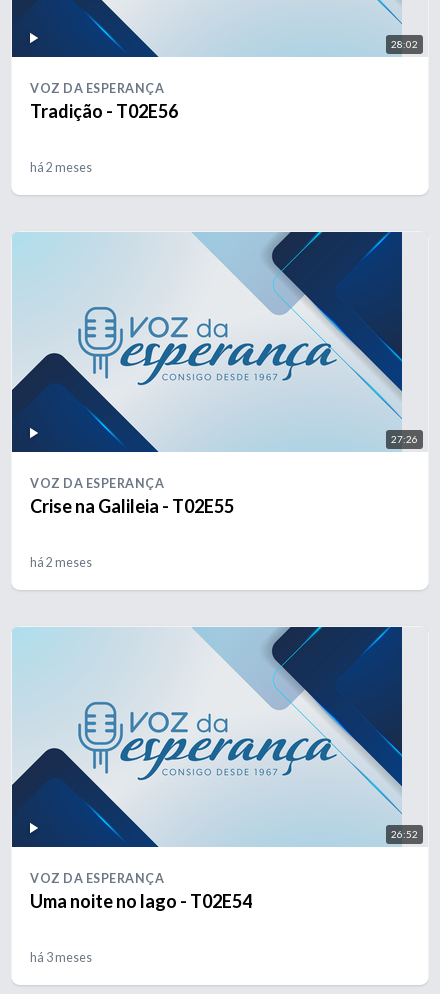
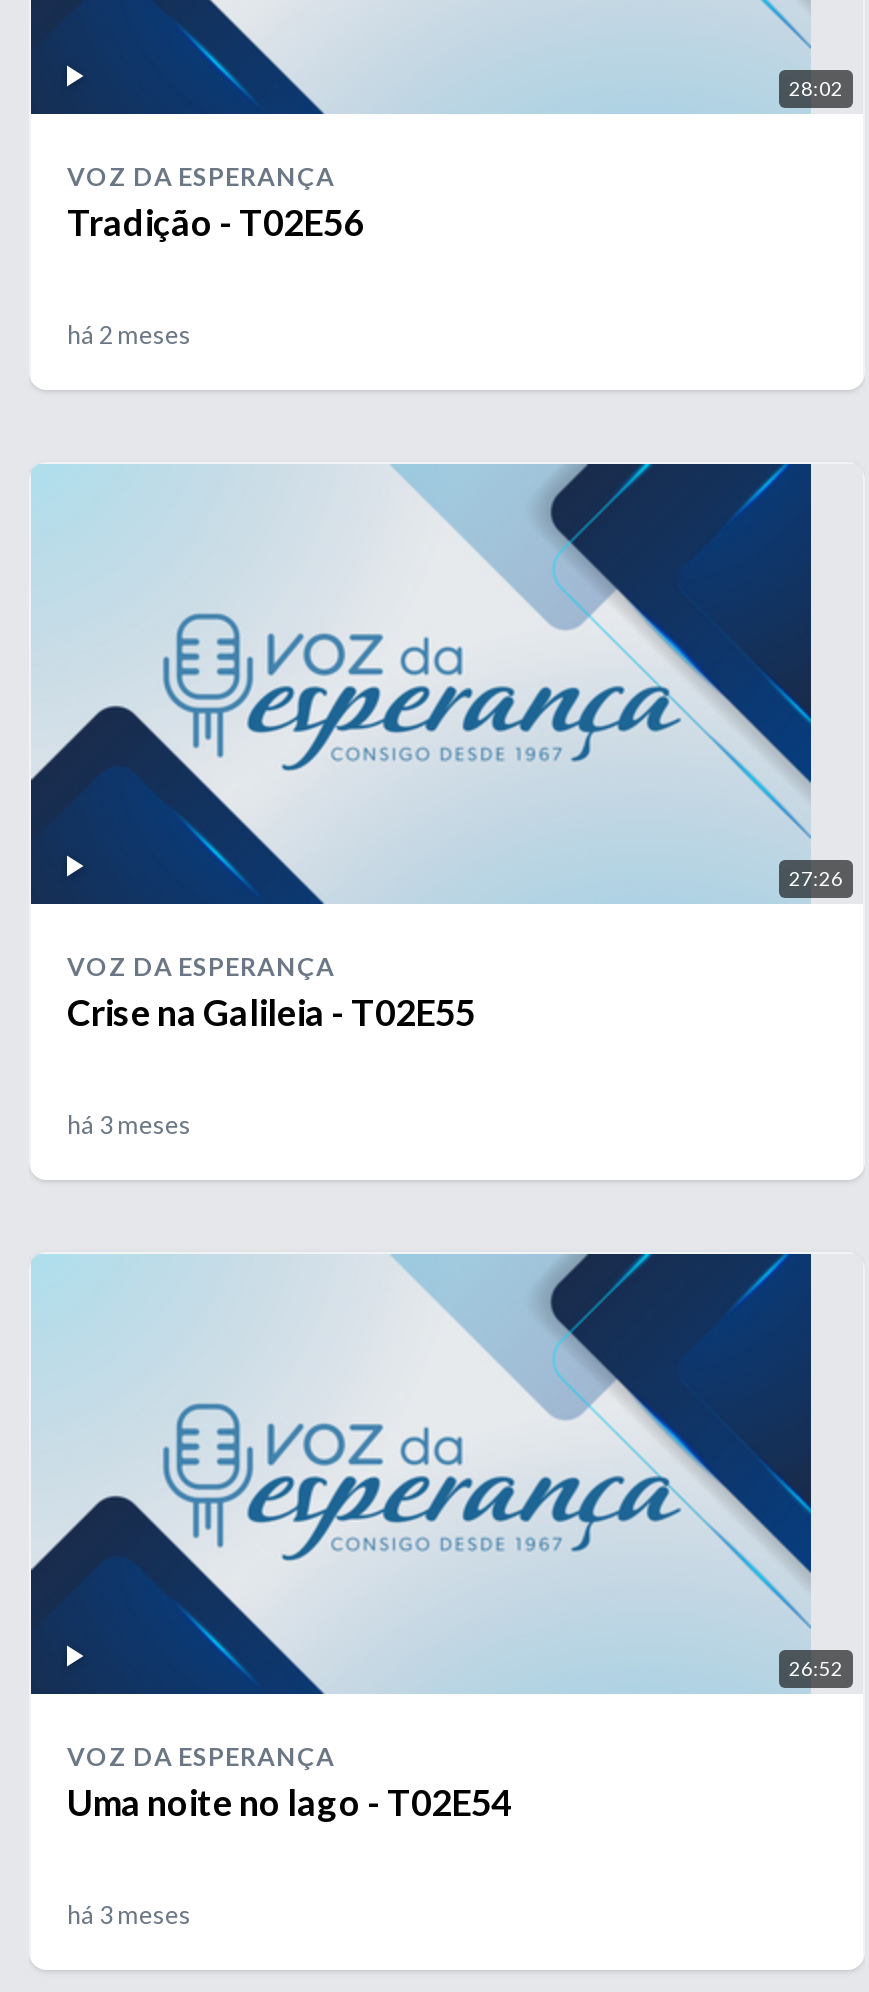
- há 2 meses
+ há 3 meses
